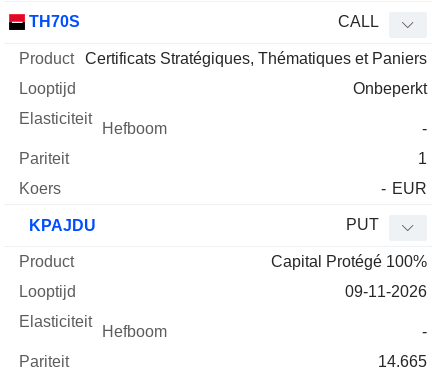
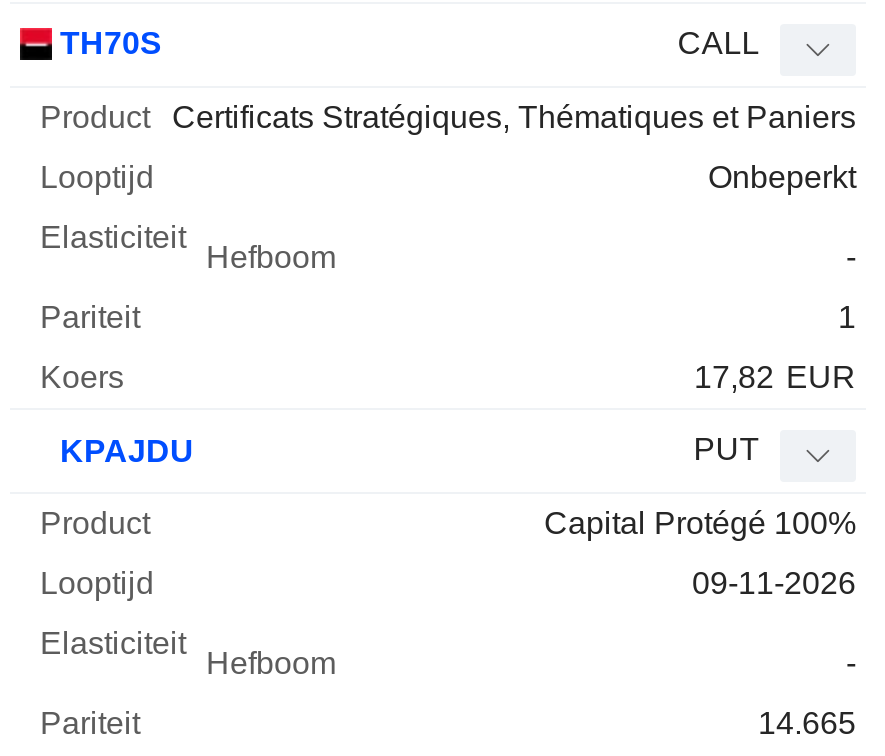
- - EUR
+ 17,82 EUR
